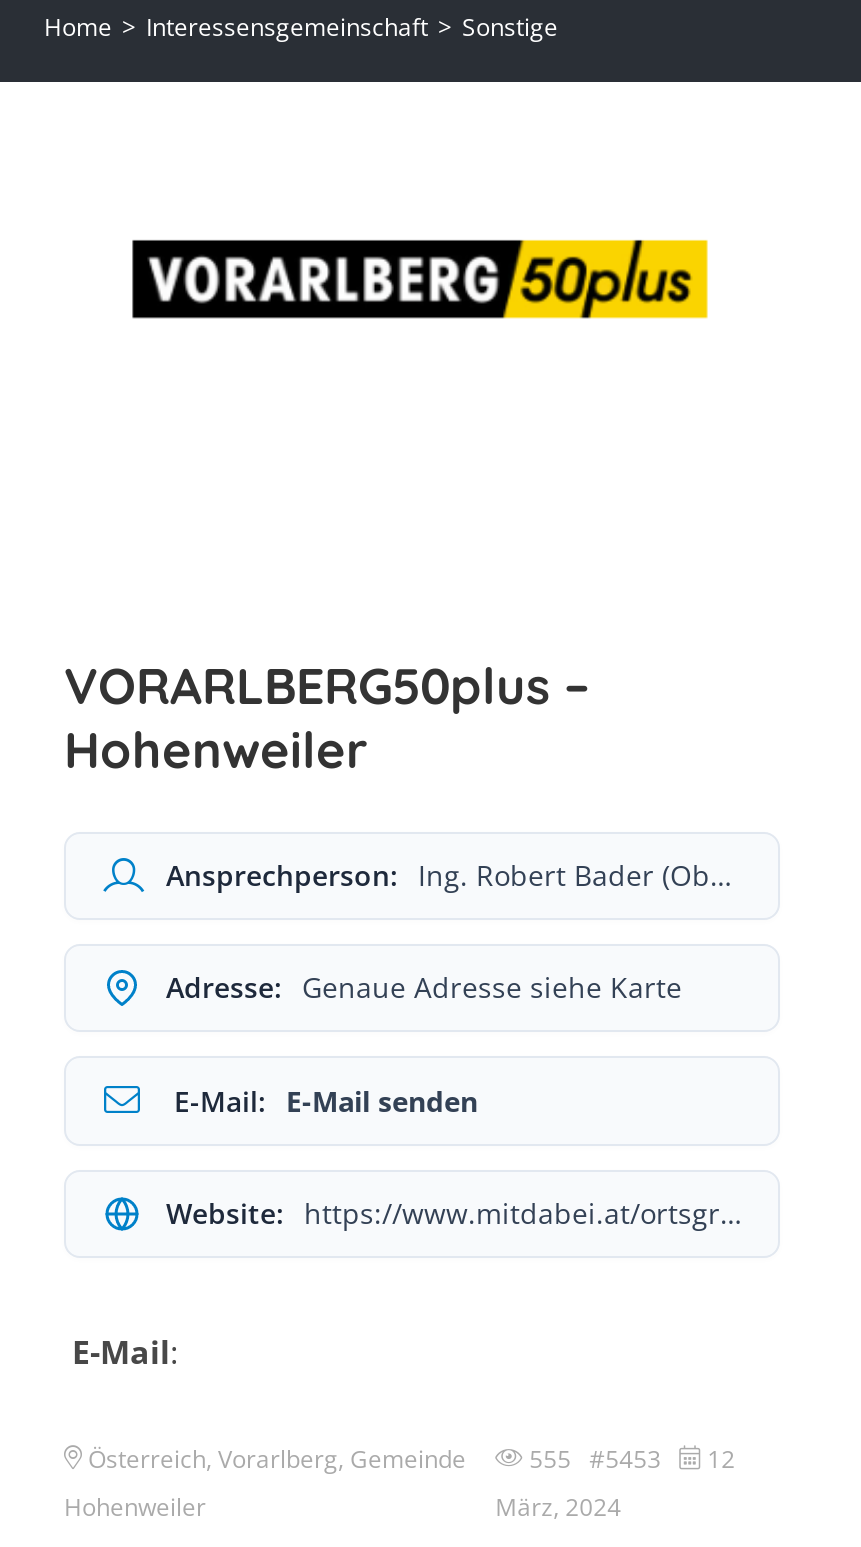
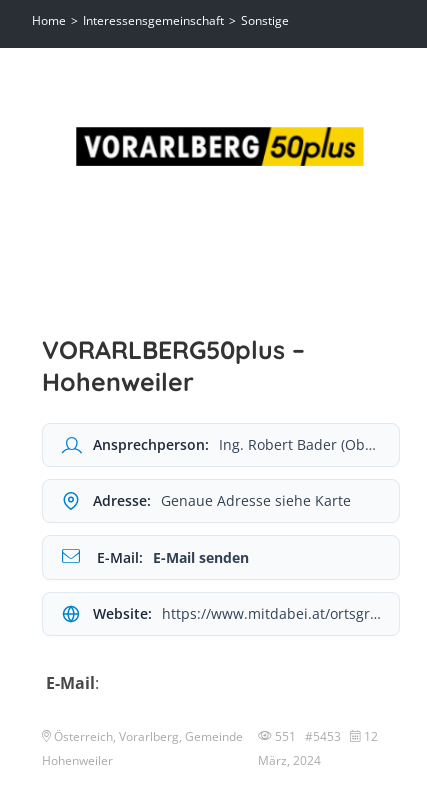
- Österreich, Vorarlberg, Gemeinde 555 #5453 12
+ Österreich, Vorarlberg, Gemeinde 551 #5453 12
